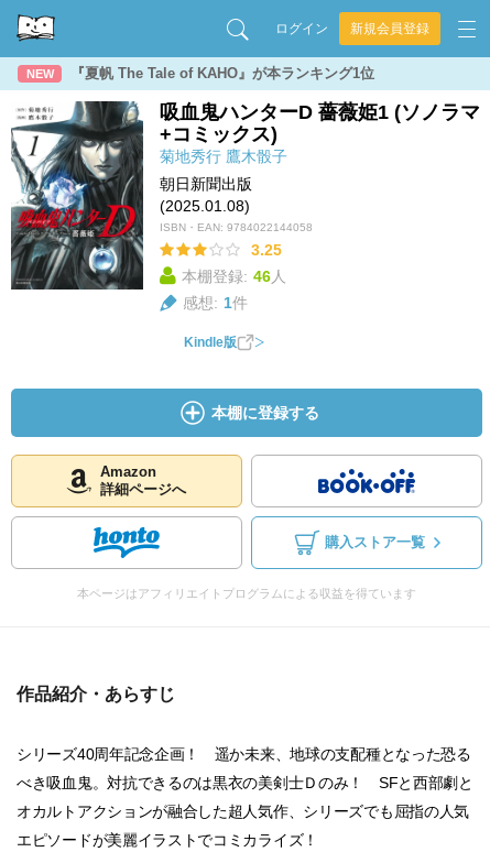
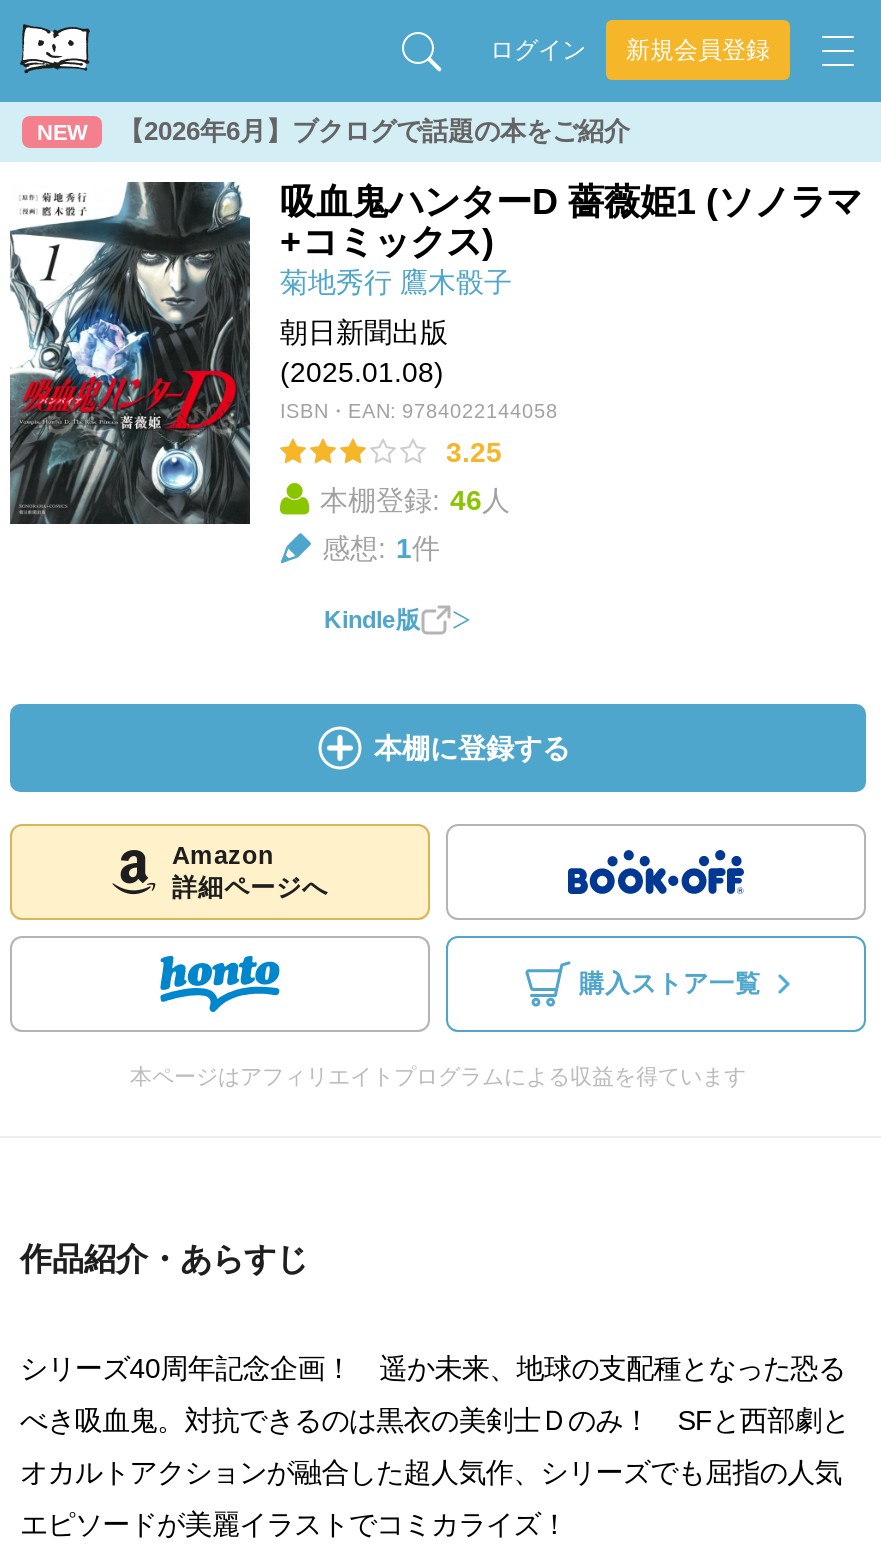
- 『夏帆 The Tale of KAHO』が本ランキング1位
+ 【2026年6月】ブクログで話題の本をご紹介
